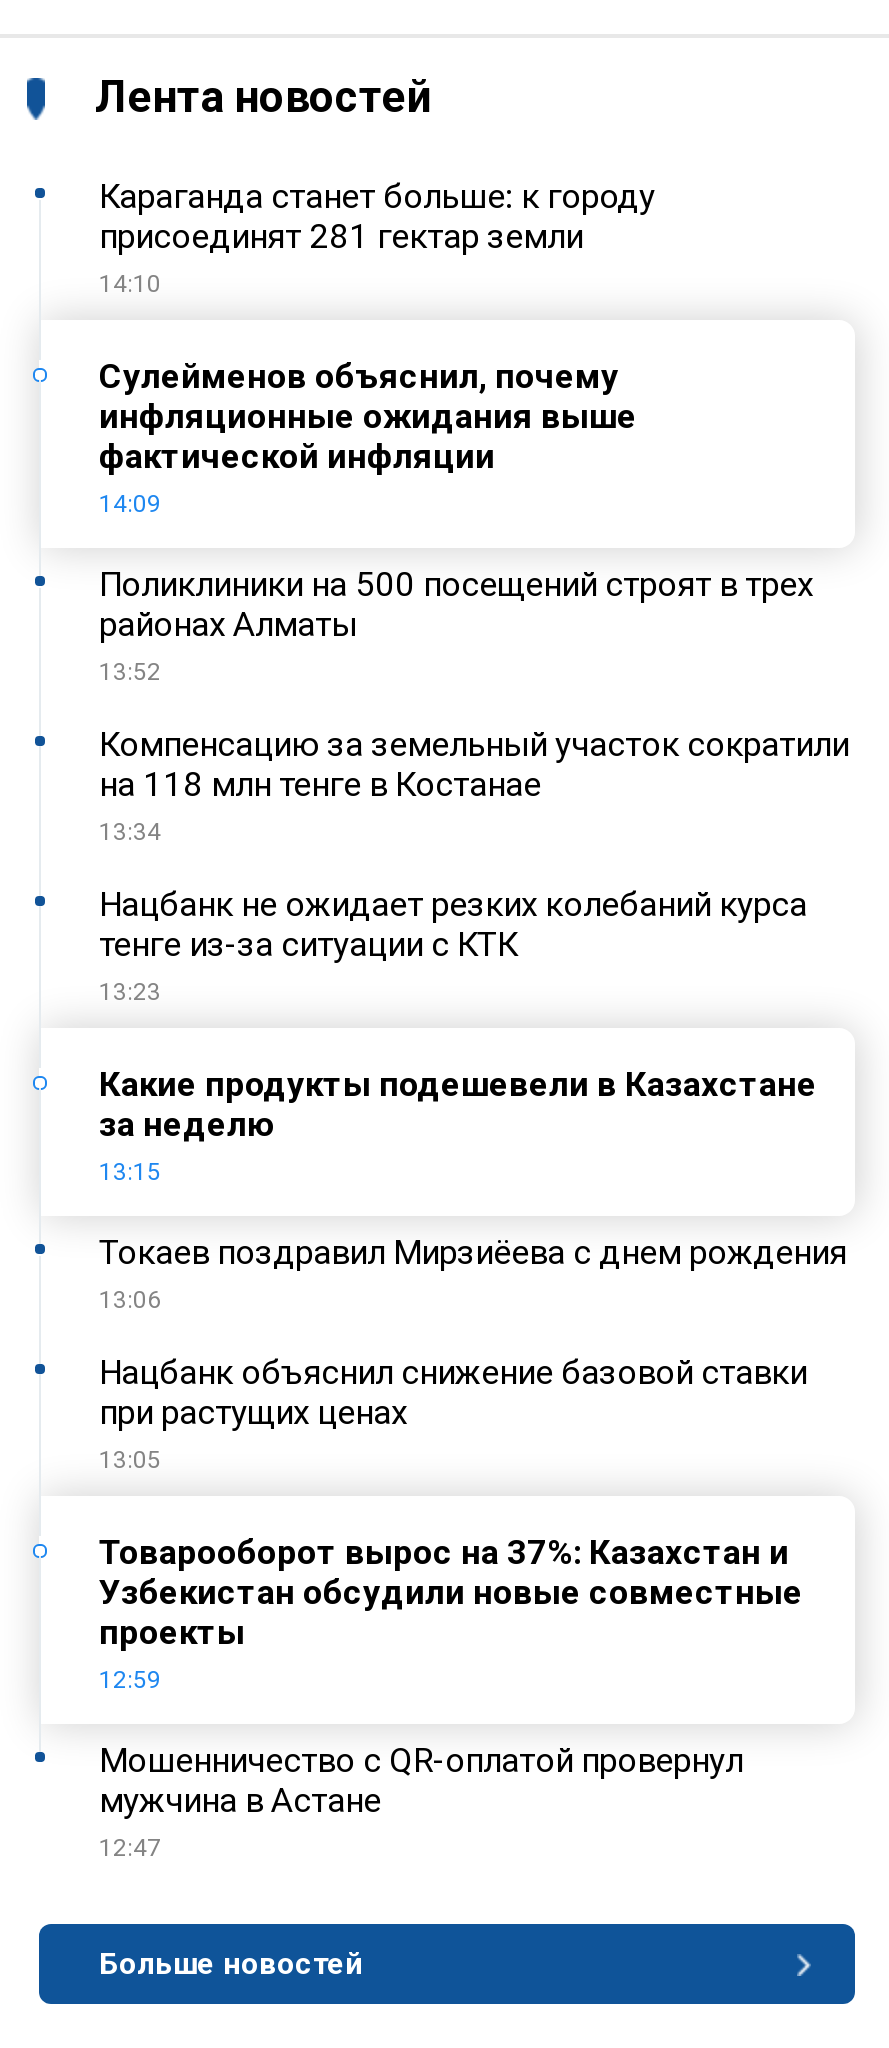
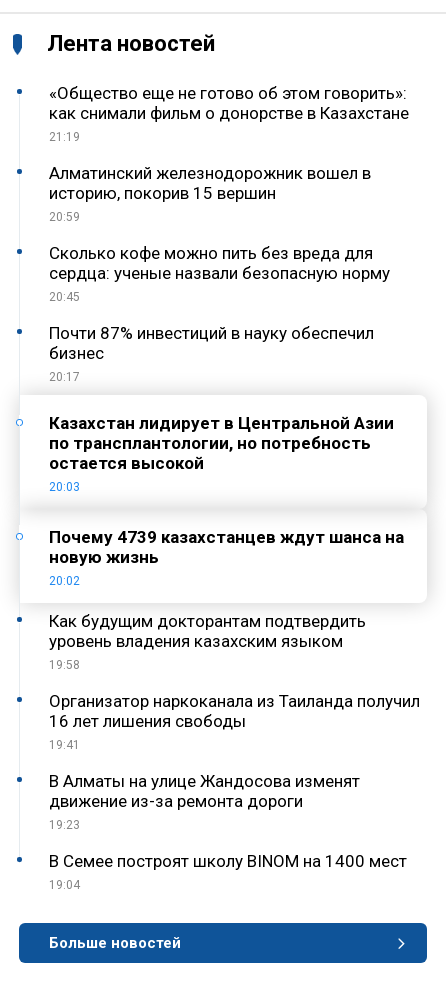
- Караганда станет больше: к городу
- присоединят 281 гектар земли
- 14:10
+ «Общество еще не готово об этом говорить»:
+ как снимали фильм о донорстве в Казахстане
+ 21:19

- Сулейменов объяснил, почему
- инфляционные ожидания выше
- фактической инфляции
- 14:09
+ Алматинский железнодорожник вошел в
+ историю, покорив 15 вершин
+ 20:59

- Поликлиники на 500 посещений строят в трех
- районах Алматы
- 13:52
+ Сколько кофе можно пить без вреда для
+ сердца: ученые назвали безопасную норму
+ 20:45

- Компенсацию за земельный участок сократили
- на 118 млн тенге в Костанае
- 13:34
+ Почти 87% инвестиций в науку обеспечил
+ бизнес
+ 20:17

- Нацбанк не ожидает резких колебаний курса
- тенге из-за ситуации с КТК
- 13:23
+ Казахстан лидирует в Центральной Азии
+ по трансплантологии, но потребность
+ остается высокой
+ 20:03

- Какие продукты подешевели в Казахстане
- за неделю
- 13:15
+ Почему 4739 казахстанцев ждут шанса на
+ новую жизнь
+ 20:02

- Токаев поздравил Мирзиёева с днем рождения
- 13:06
+ Как будущим докторантам подтвердить
+ уровень владения казахским языком
+ 19:58

- Нацбанк объяснил снижение базовой ставки
- при растущих ценах
- 13:05
+ Организатор наркоканала из Таиланда получил
+ 16 лет лишения свободы
+ 19:41

- Товарооборот вырос на 37%: Казахстан и
- Узбекистан обсудили новые совместные
- проекты
- 12:59
+ В Алматы на улице Жандосова изменят
+ движение из-за ремонта дороги
+ 19:23

- Мошенничество с QR-оплатой провернул
- мужчина в Астане
- 12:47
+ В Семее построят школу BINOM на 1400 мест
+ 19:04
